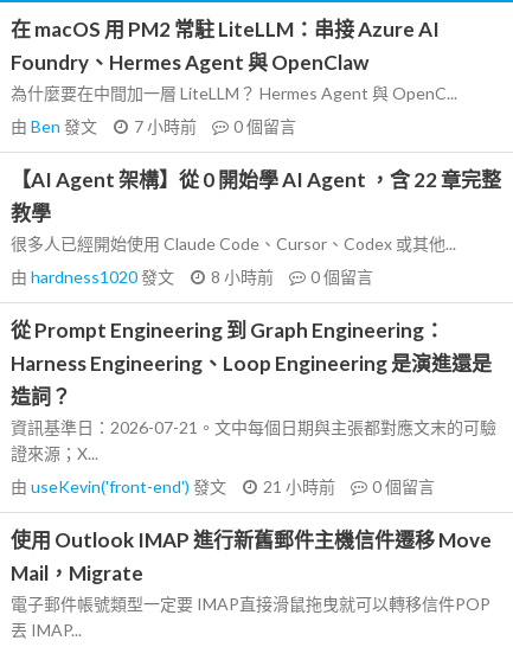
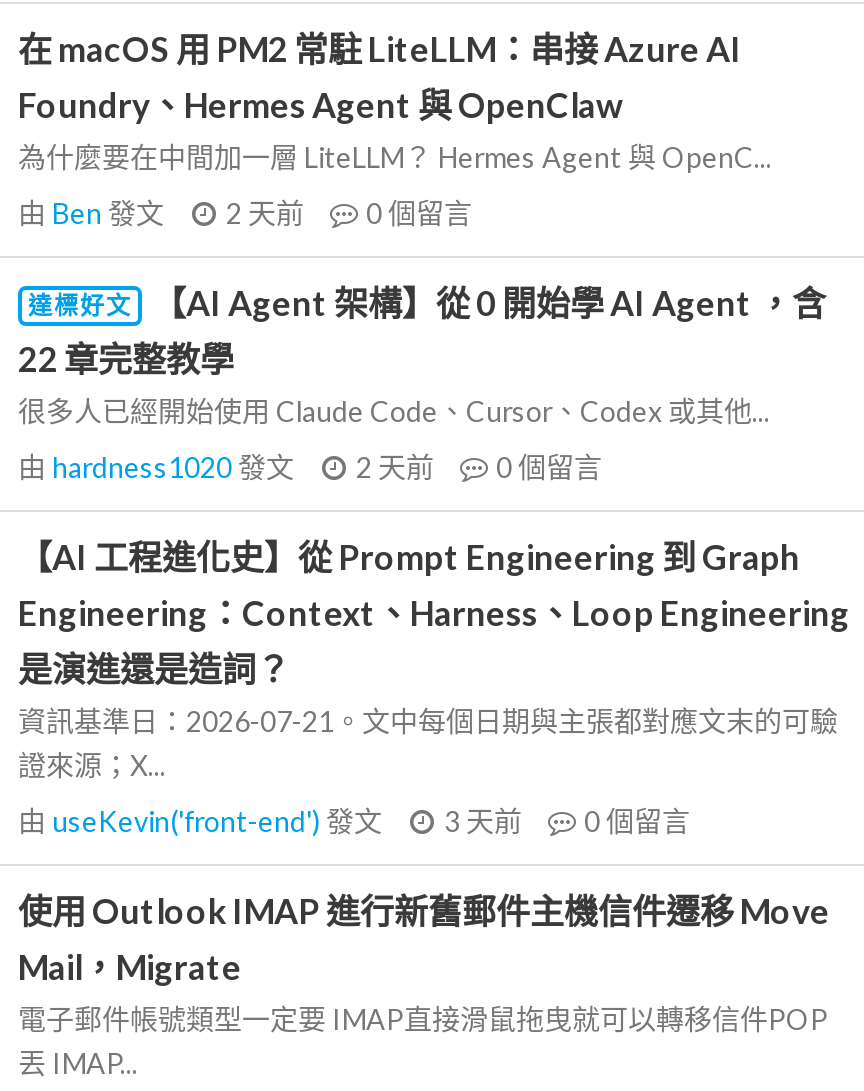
- 由Ben發文 7 小時前 0個留言
+ 由Ben發文 2 天前 0個留言

- 【AI Agent 架構】從 0 開始學 AI Agent ，含 22 章完整
- 教學
+ 達標好文
+ 【AI Agent 架構】從 0 開始學 AI Agent ，含
+ 22 章完整教學

- 由hardness1020發文 8 小時前 0個留言
+ 由hardness1020發文 2 天前 0個留言

- 從 Prompt Engineering 到 Graph Engineering：
- Harness Engineering、Loop Engineering 是演進還是
- 造詞？
+ 【AI 工程進化史】從 Prompt Engineering 到 Graph
+ Engineering：Context、Harness、Loop Engineering
+ 是演進還是造詞？

- 由useKevin('front-end')發文 21 小時前 0個留言
+ 由useKevin('front-end')發文 3 天前 0個留言
